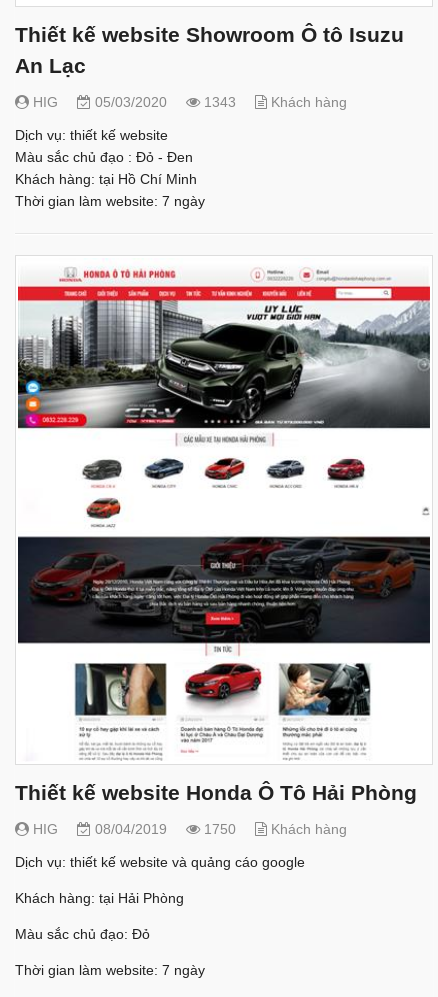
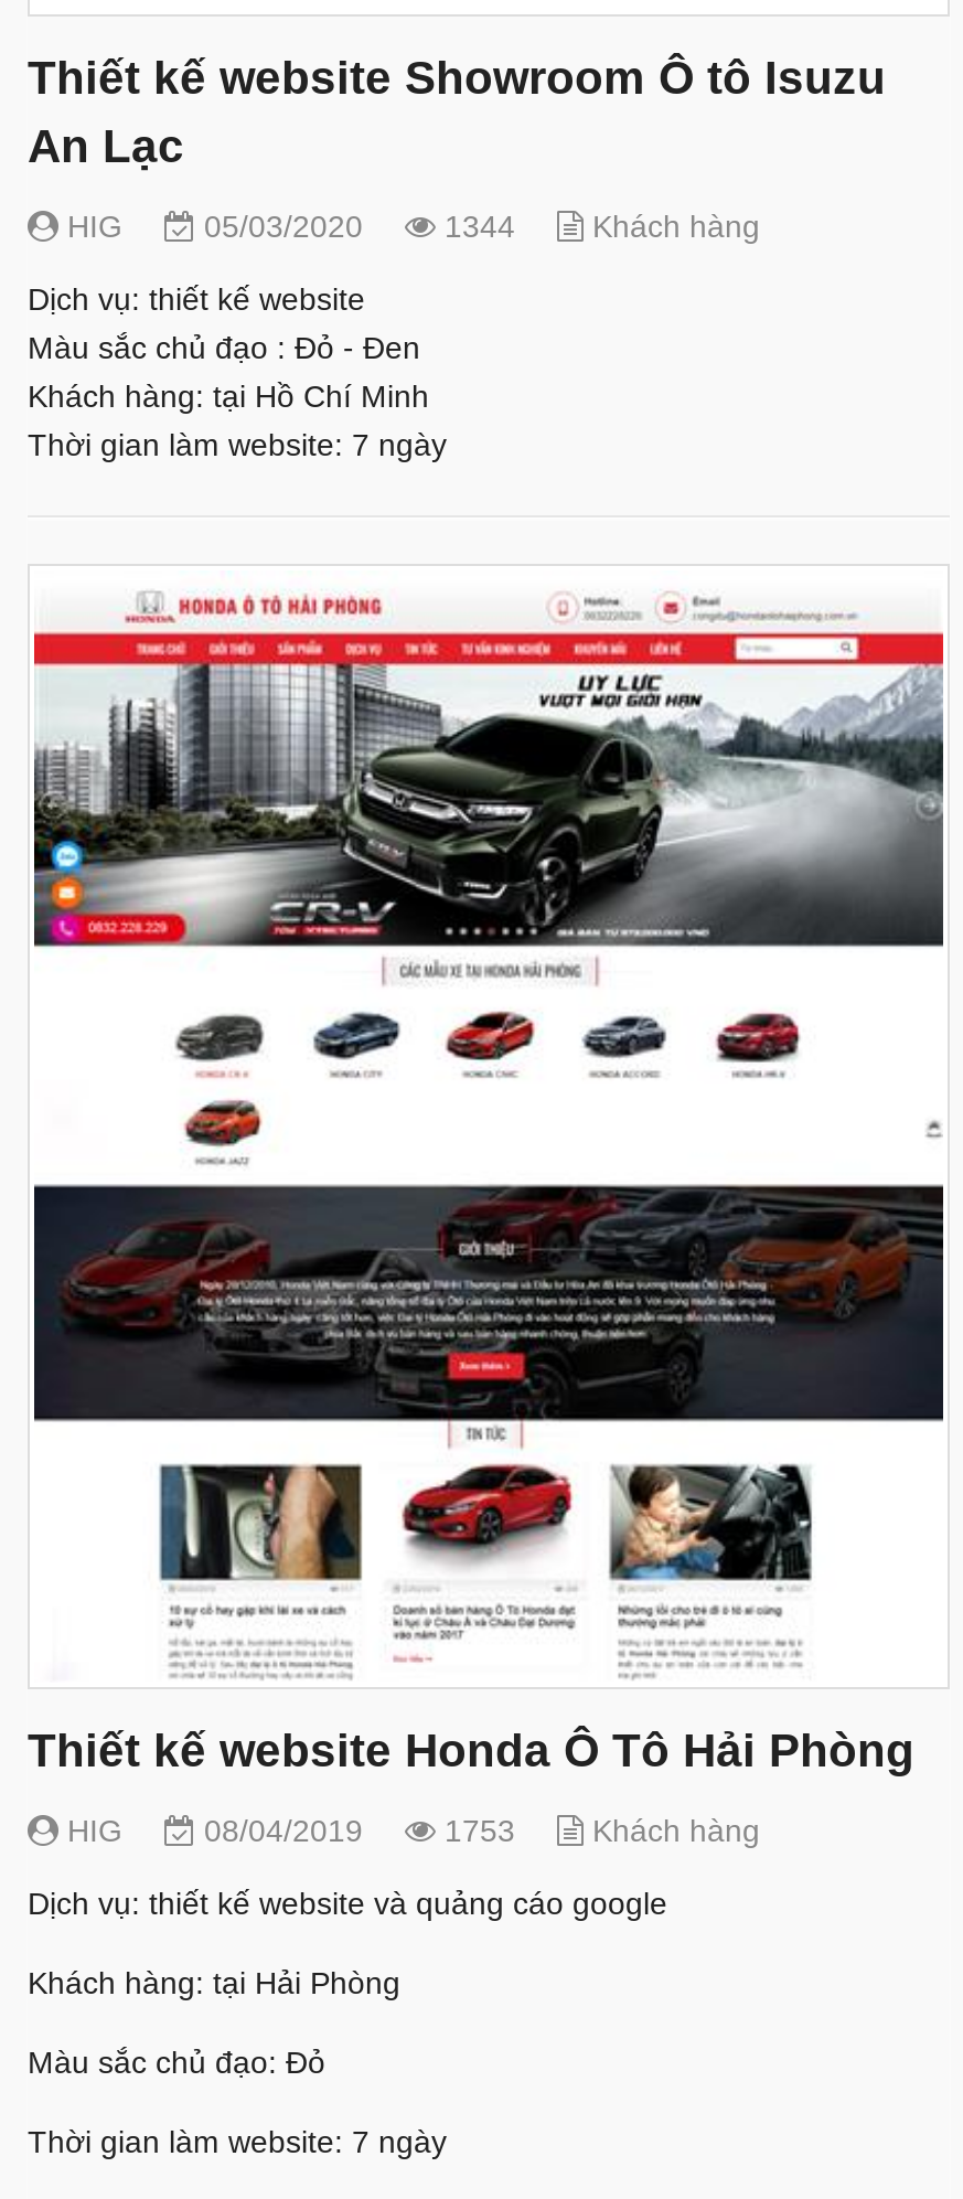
- 1343
+ 1344

- 1750
+ 1753
